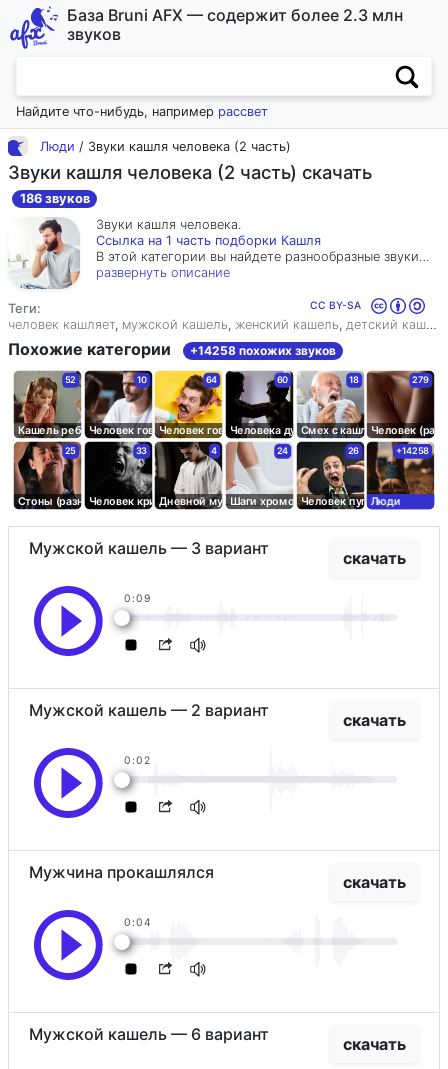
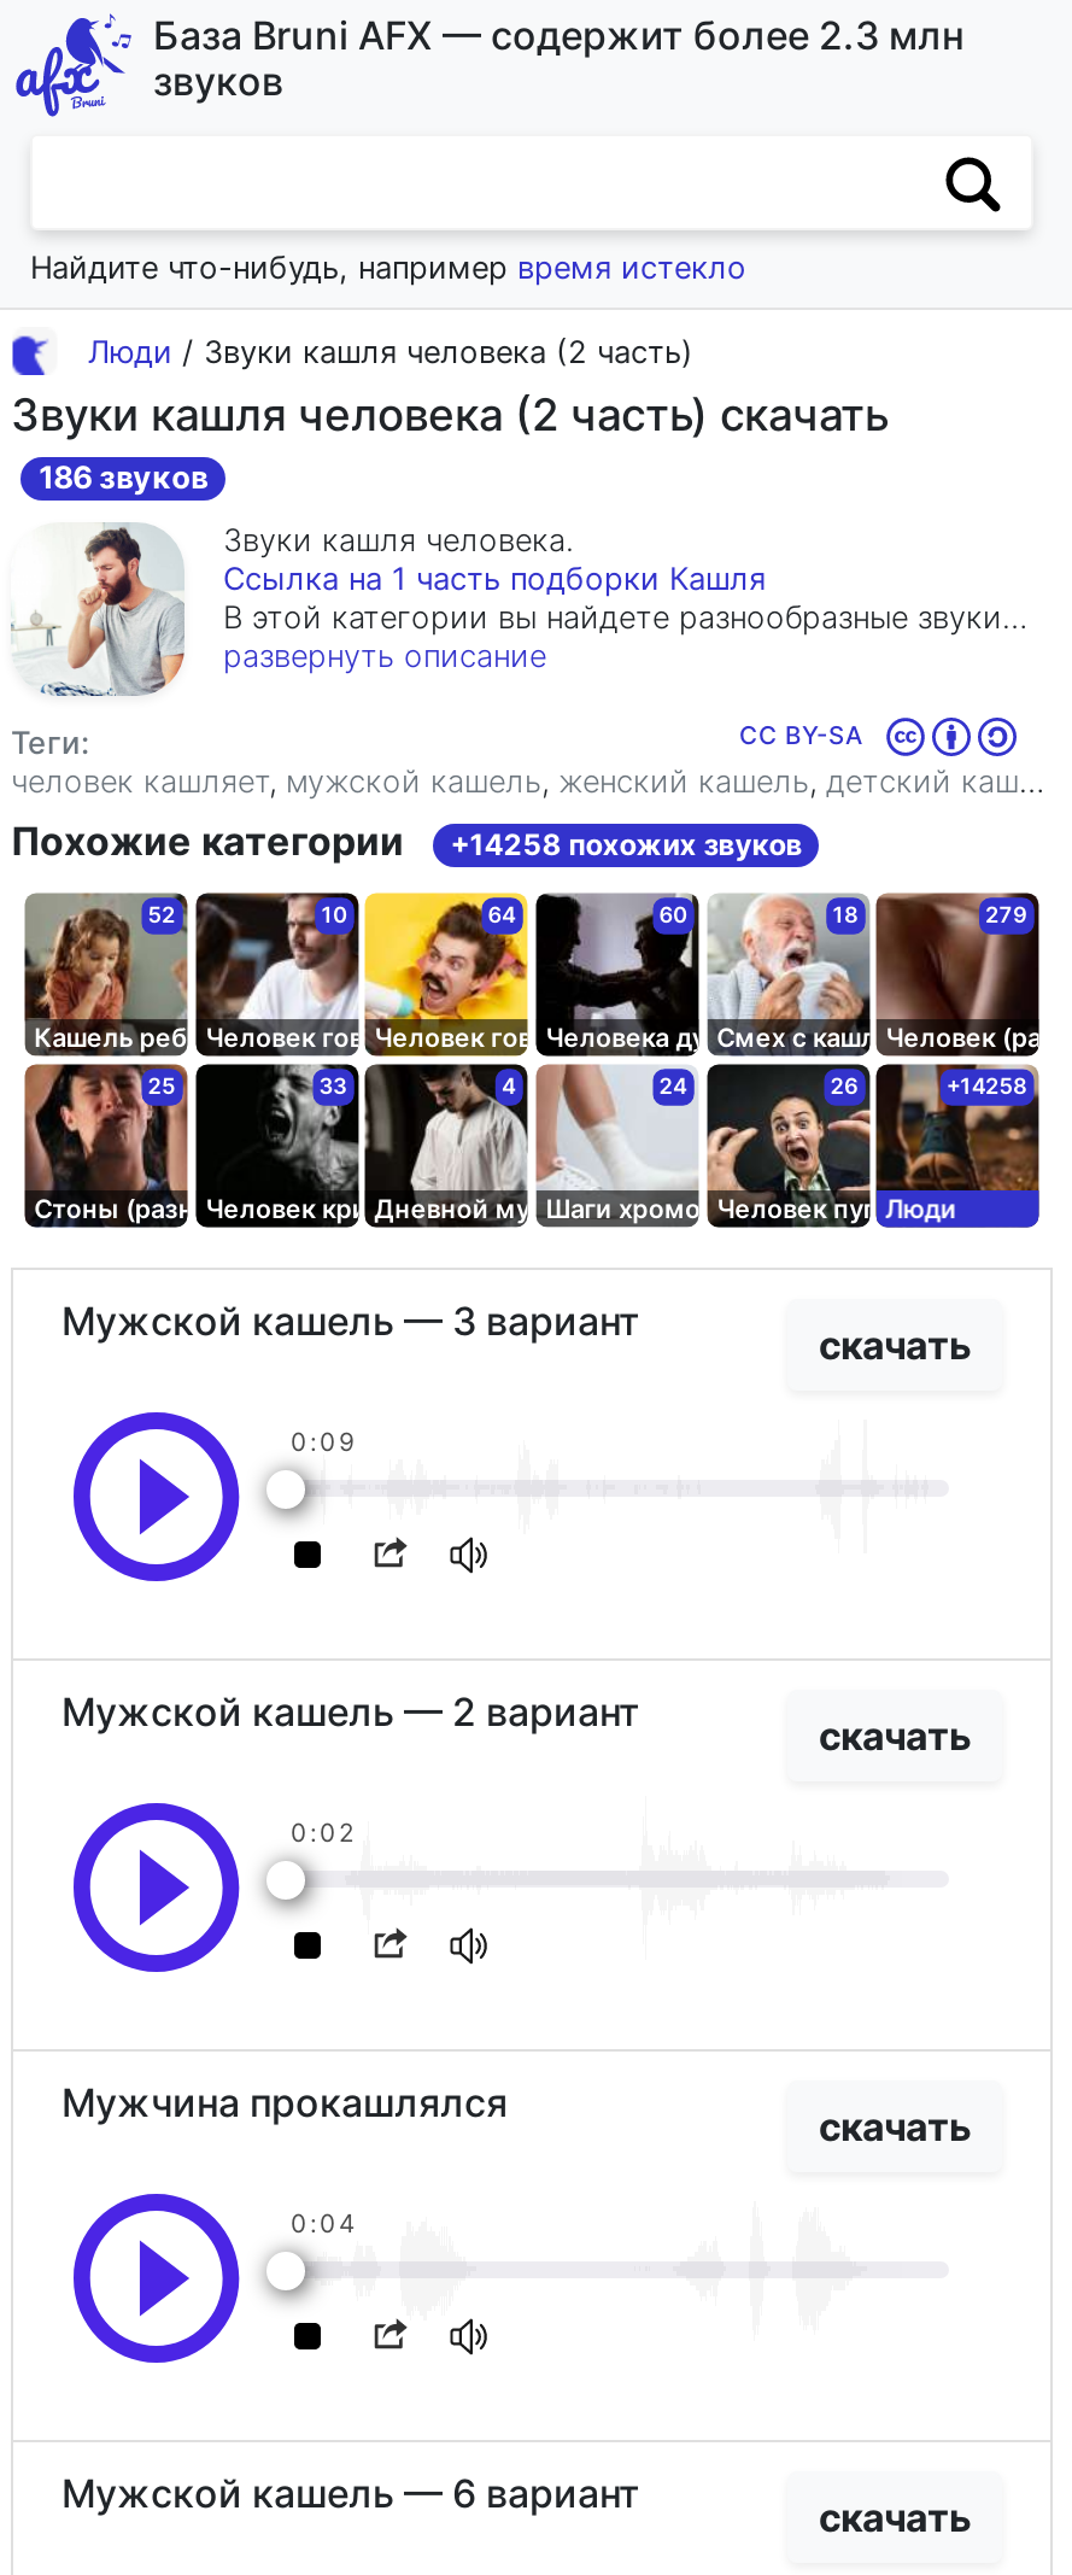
- Найдите что-нибудь, например рассвет
+ Найдите что-нибудь, например время истекло
